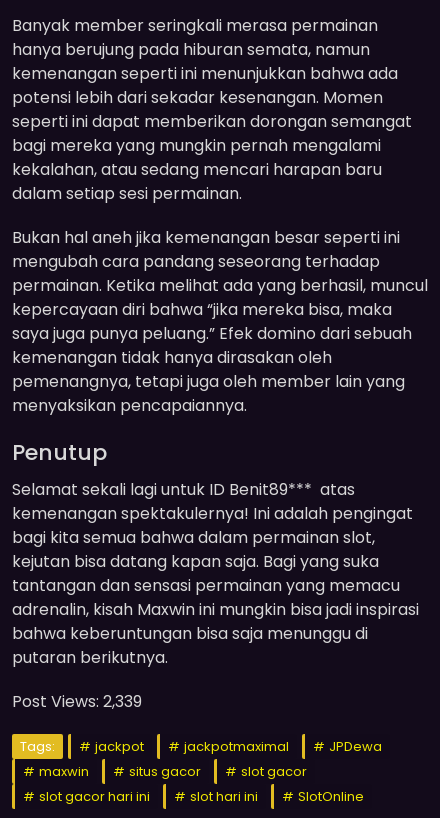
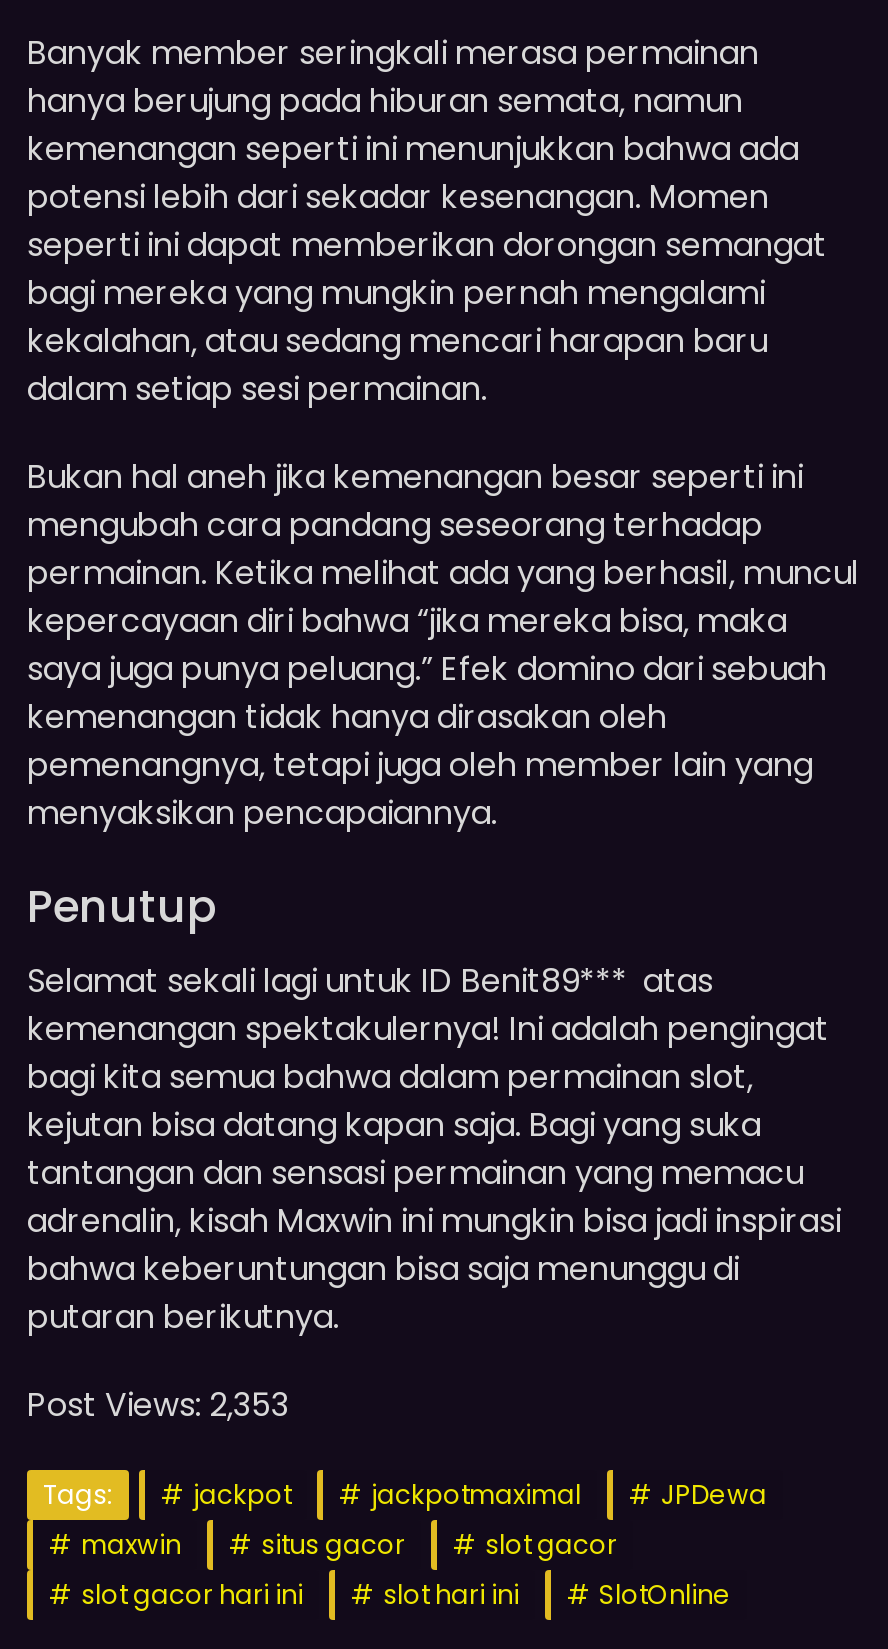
- Post Views: 2,339
+ Post Views: 2,353
